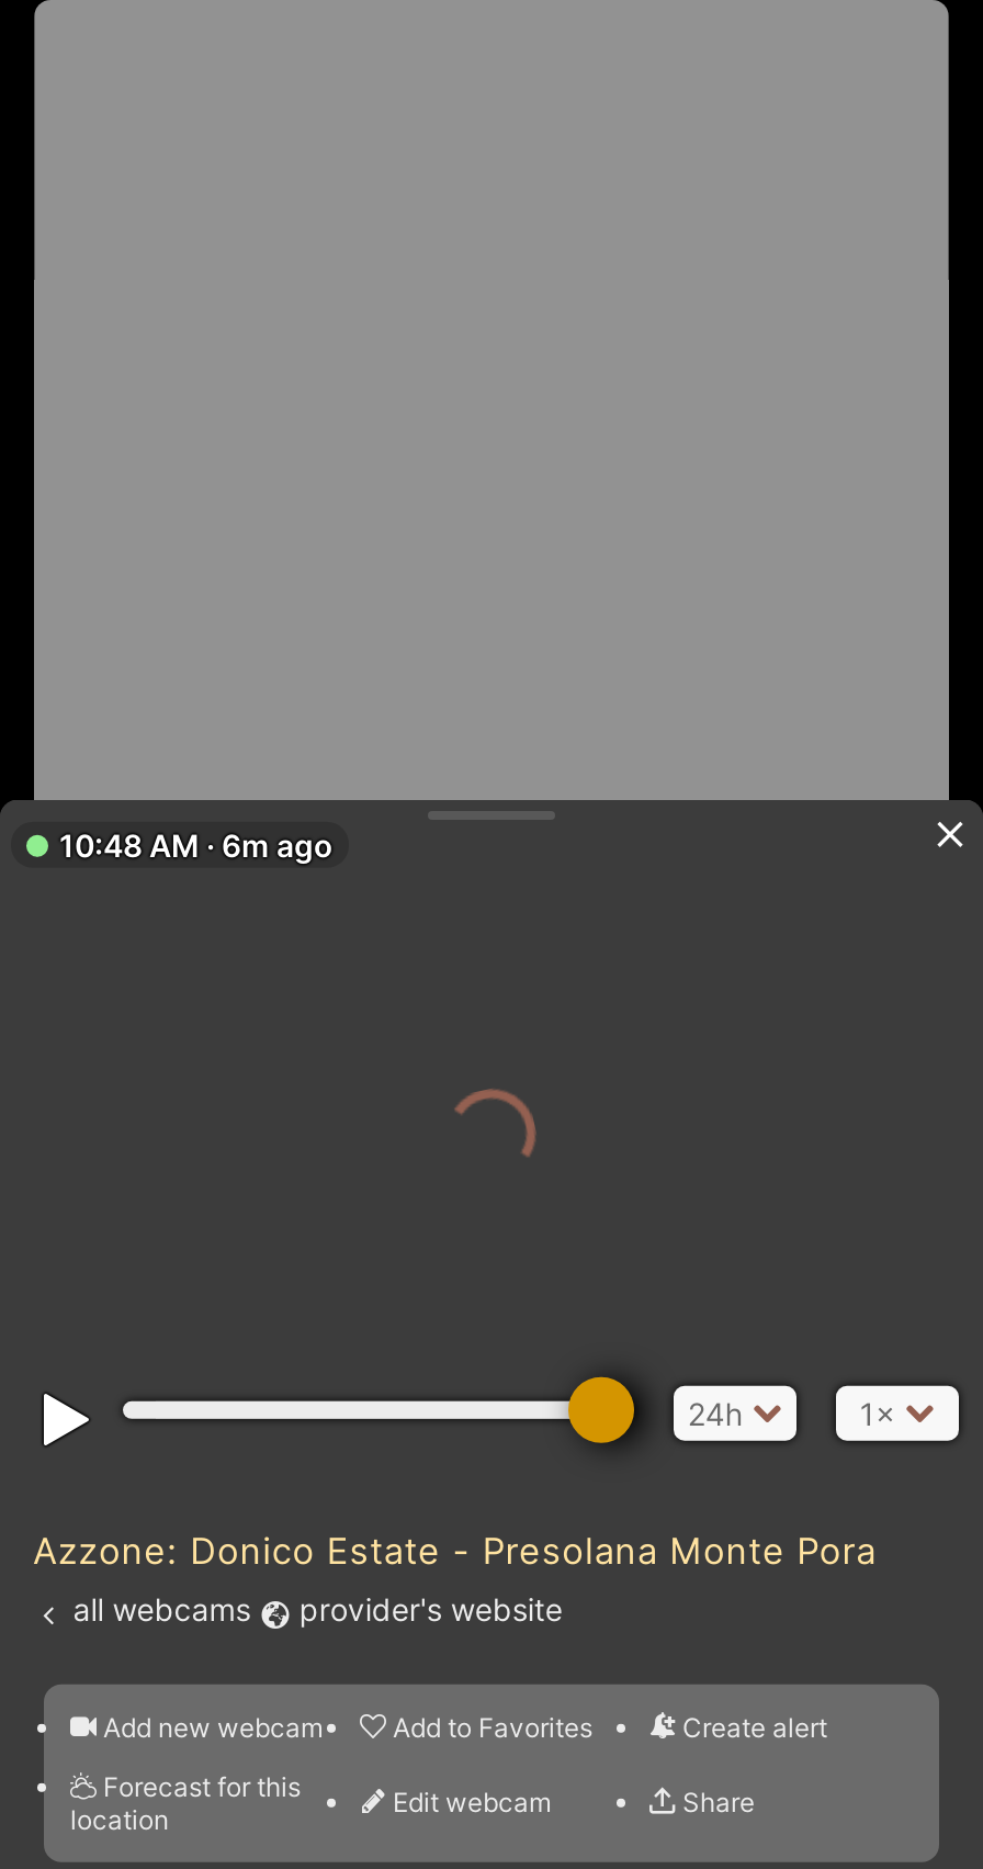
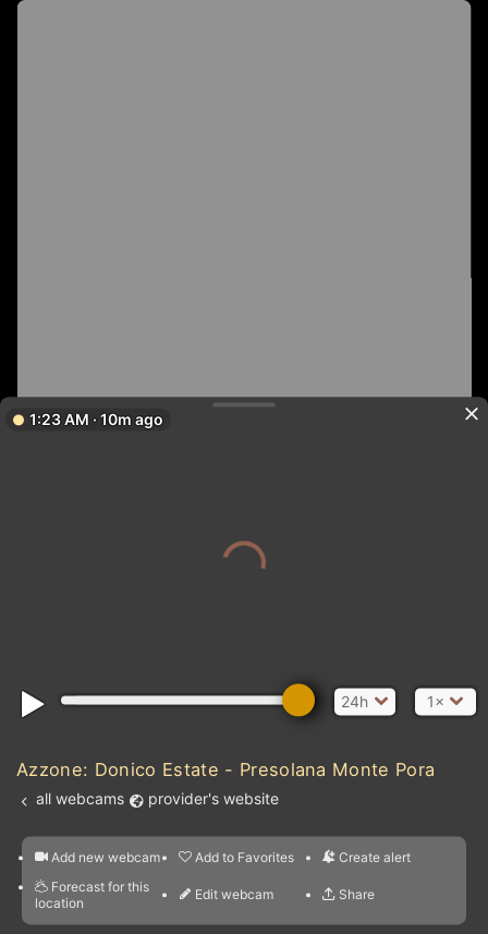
- 10:48 AM · 6m ago
+ 1:23 AM · 10m ago
